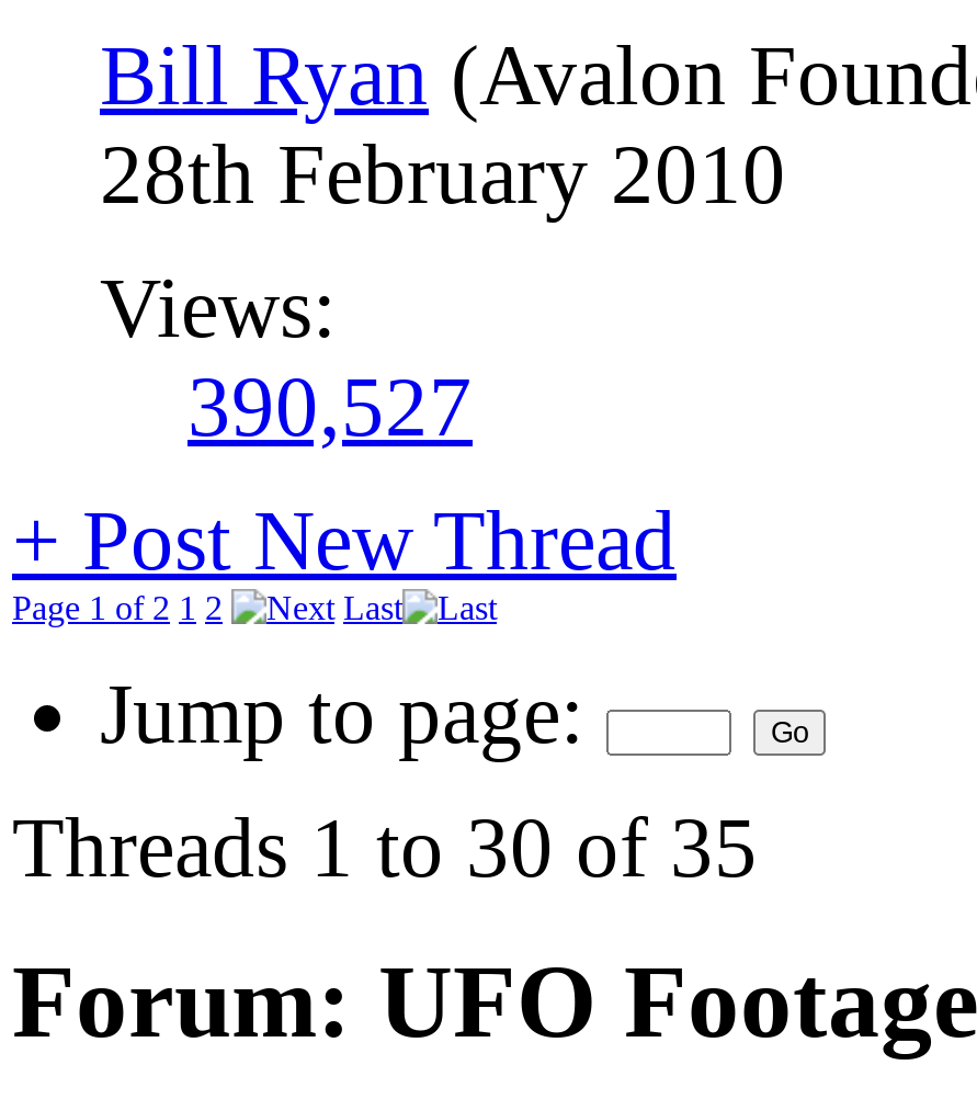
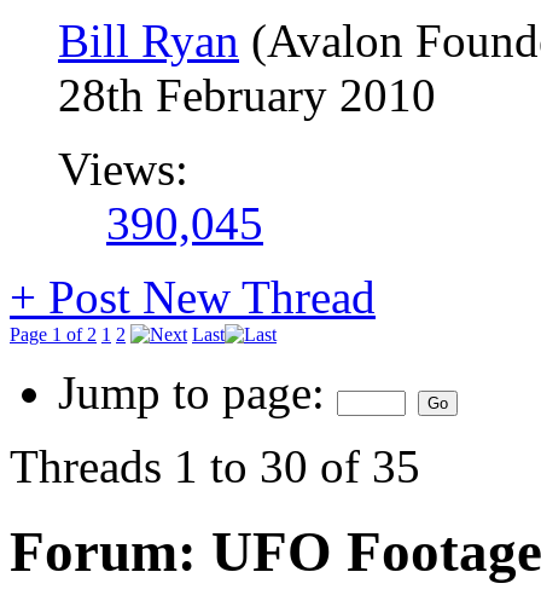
- 390,527
+ 390,045
